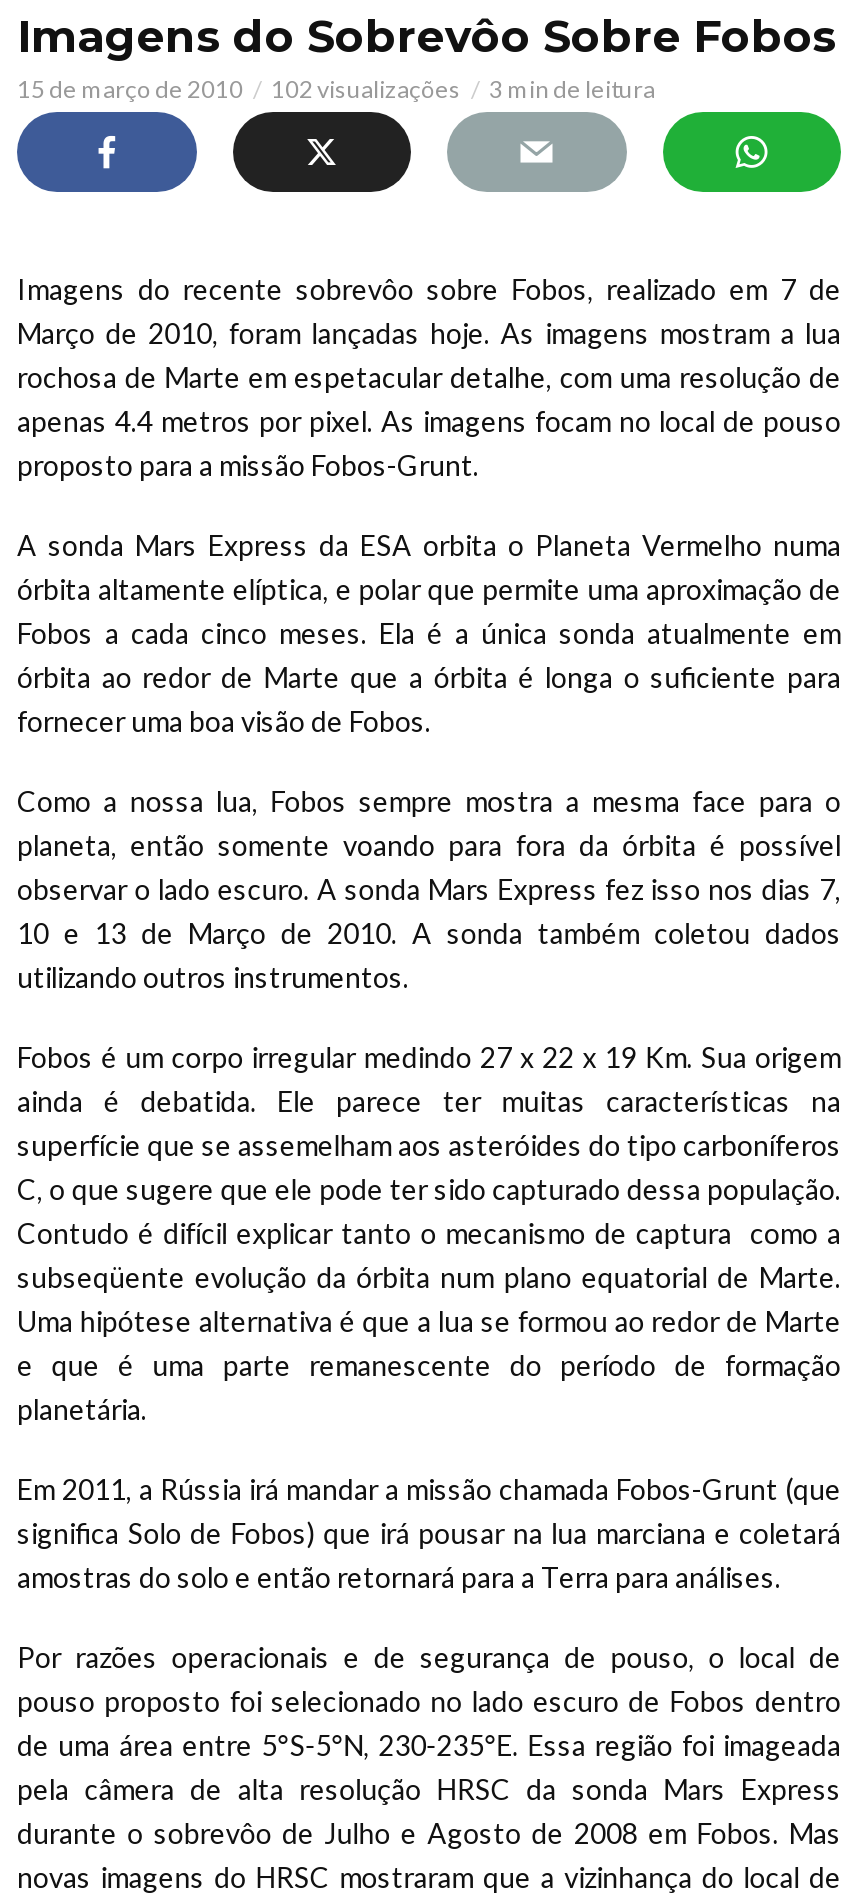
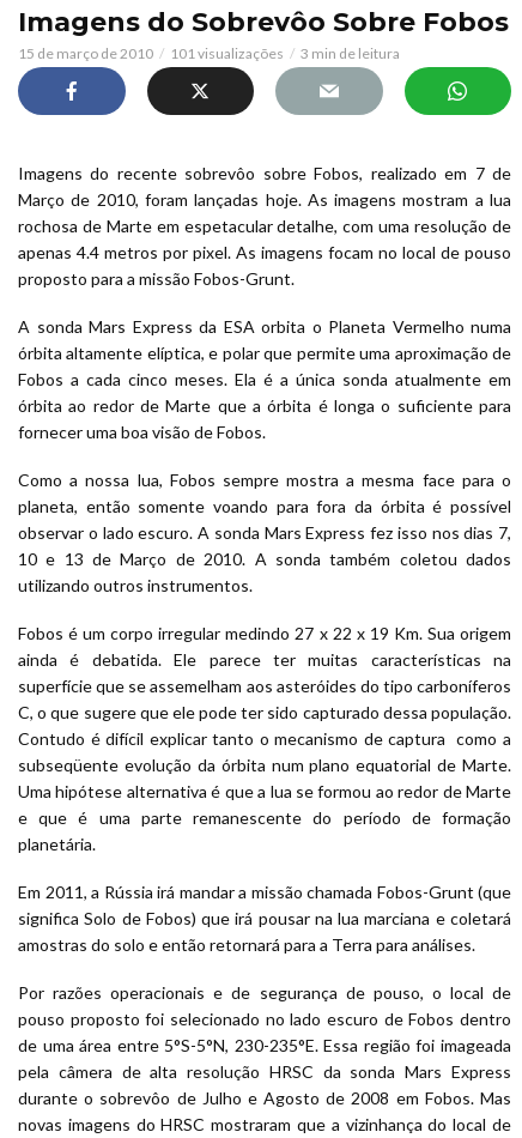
- 102 visualizações
+ 101 visualizações
